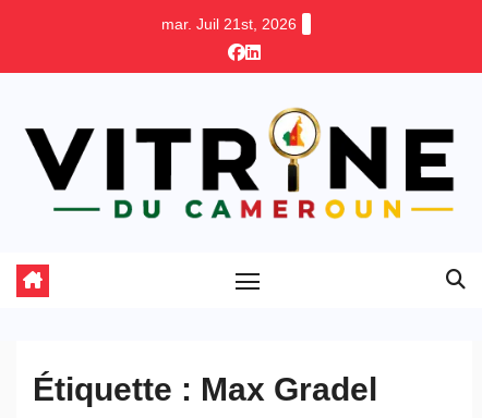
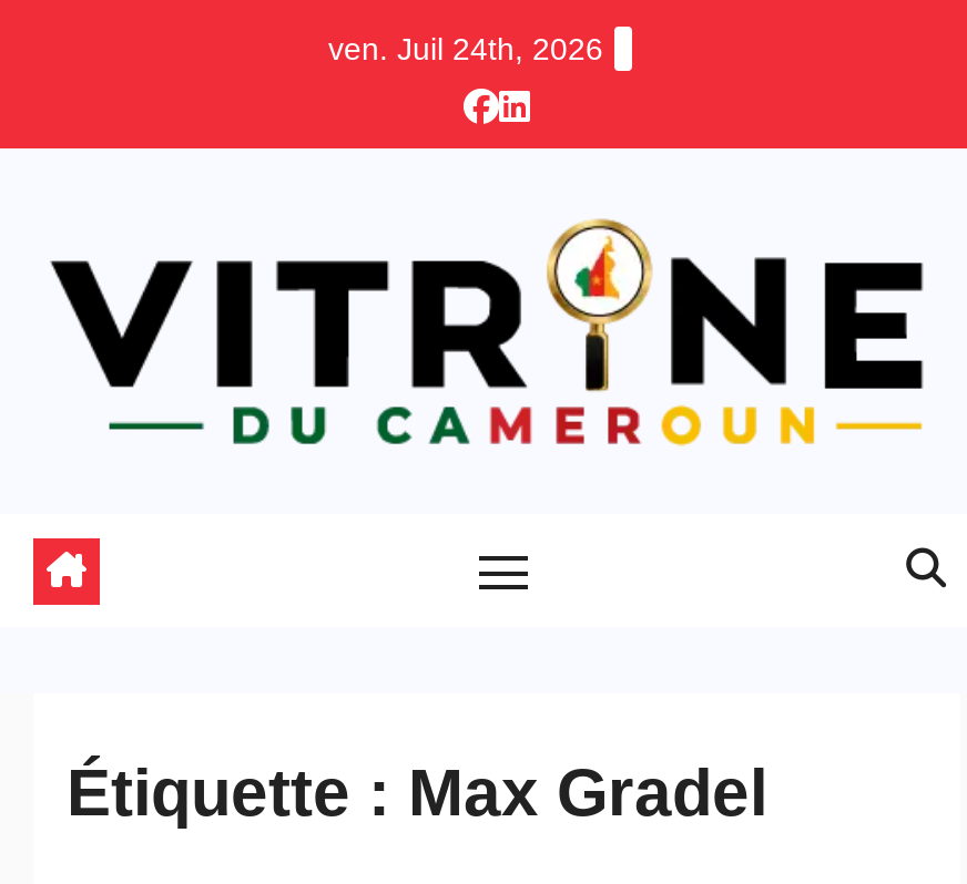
- mar. Juil 21st, 2026
+ ven. Juil 24th, 2026
